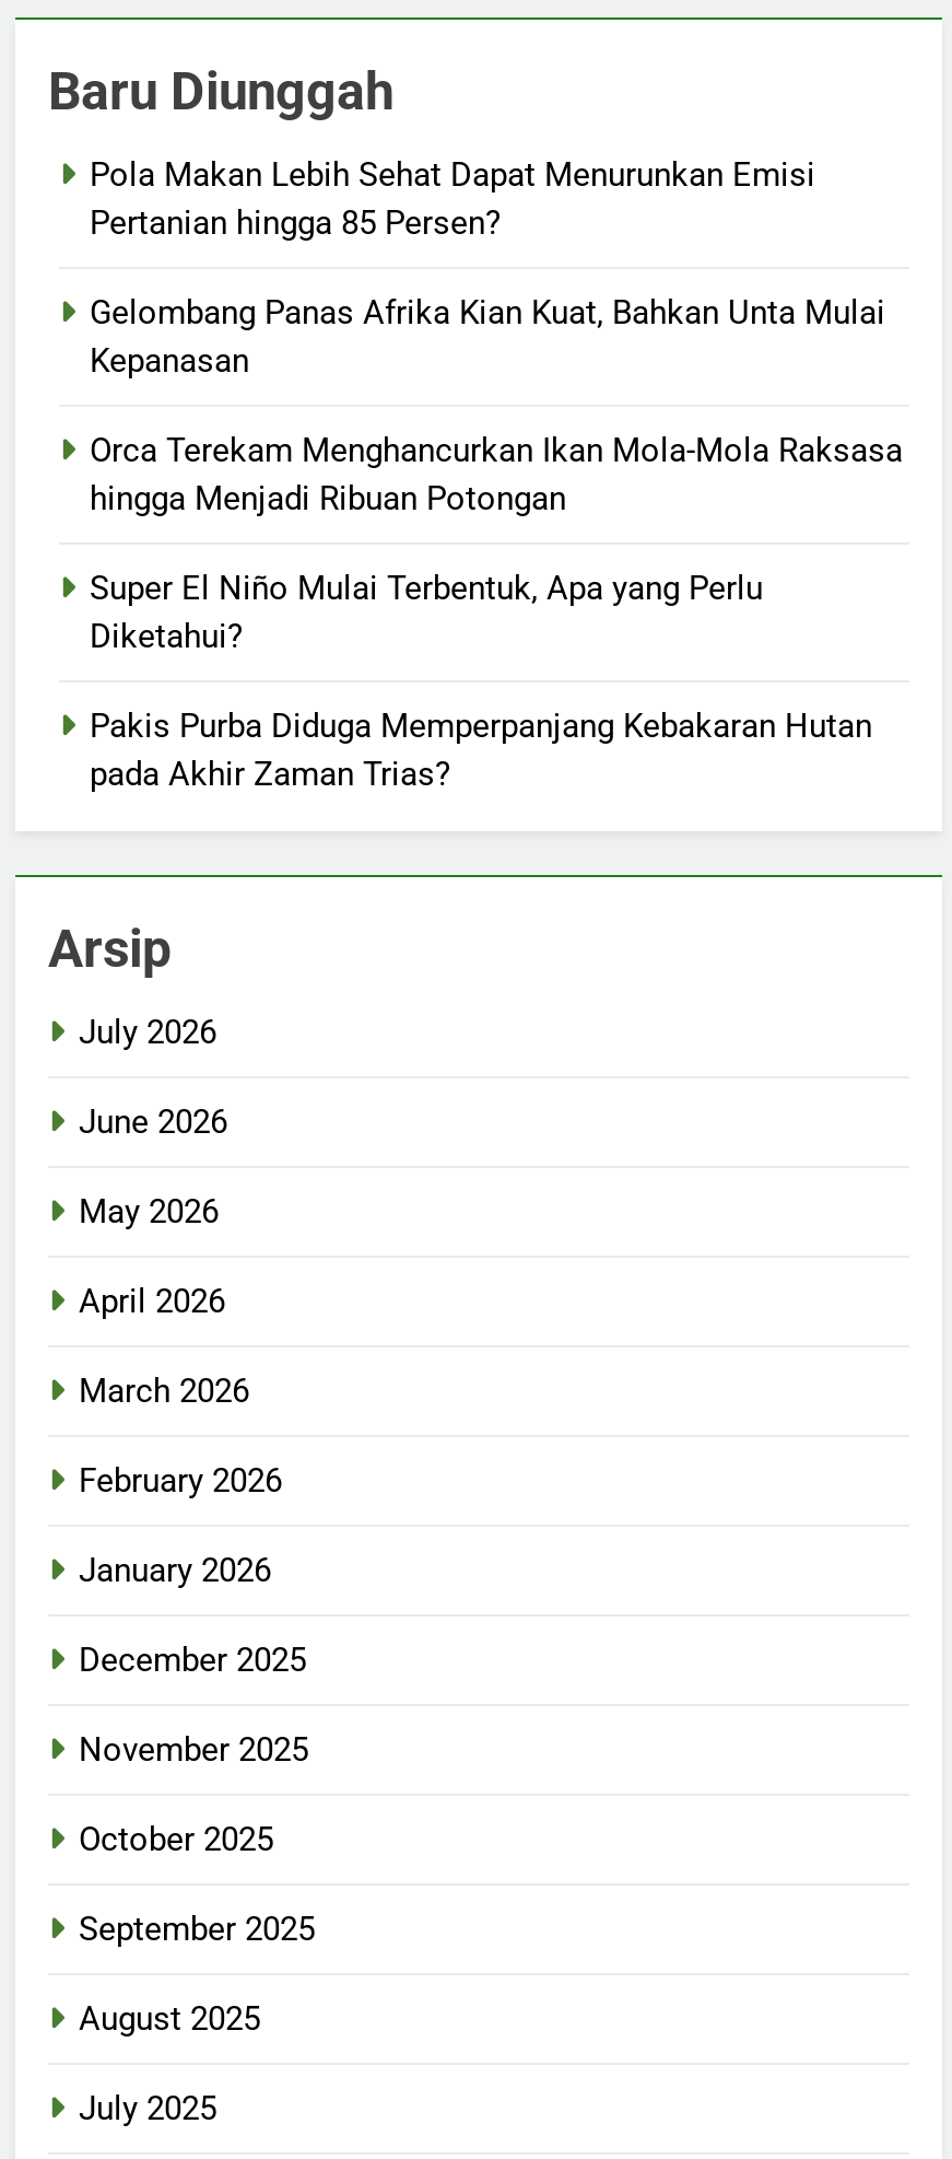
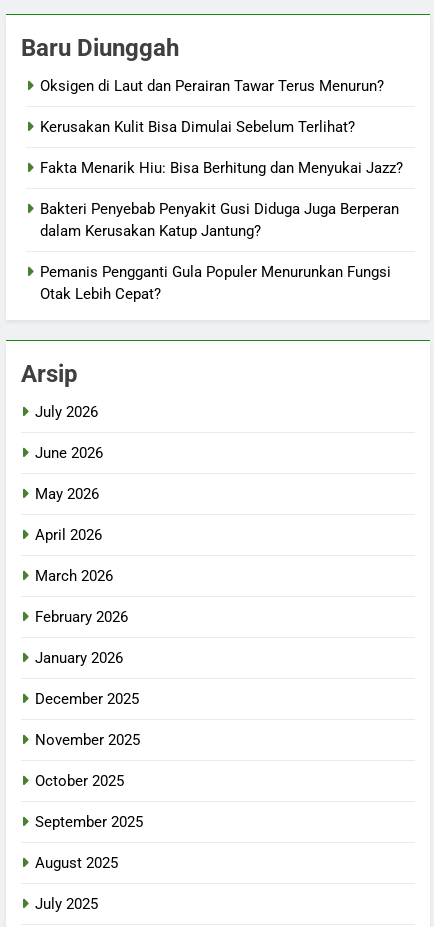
- Pola Makan Lebih Sehat Dapat Menurunkan Emisi
- Pertanian hingga 85 Persen?
+ Oksigen di Laut dan Perairan Tawar Terus Menurun?

- Gelombang Panas Afrika Kian Kuat, Bahkan Unta Mulai
- Kepanasan
+ Kerusakan Kulit Bisa Dimulai Sebelum Terlihat?

- Orca Terekam Menghancurkan Ikan Mola-Mola Raksasa
- hingga Menjadi Ribuan Potongan
+ Fakta Menarik Hiu: Bisa Berhitung dan Menyukai Jazz?

- Super El Niño Mulai Terbentuk, Apa yang Perlu
- Diketahui?
+ Bakteri Penyebab Penyakit Gusi Diduga Juga Berperan
+ dalam Kerusakan Katup Jantung?

- Pakis Purba Diduga Memperpanjang Kebakaran Hutan
- pada Akhir Zaman Trias?
+ Pemanis Pengganti Gula Populer Menurunkan Fungsi
+ Otak Lebih Cepat?
